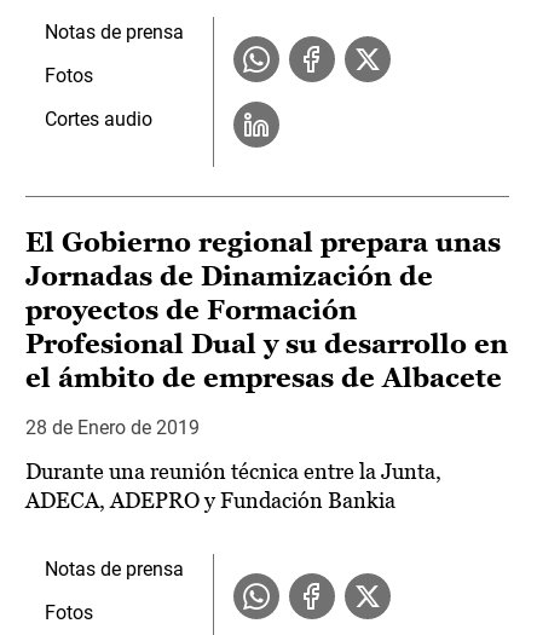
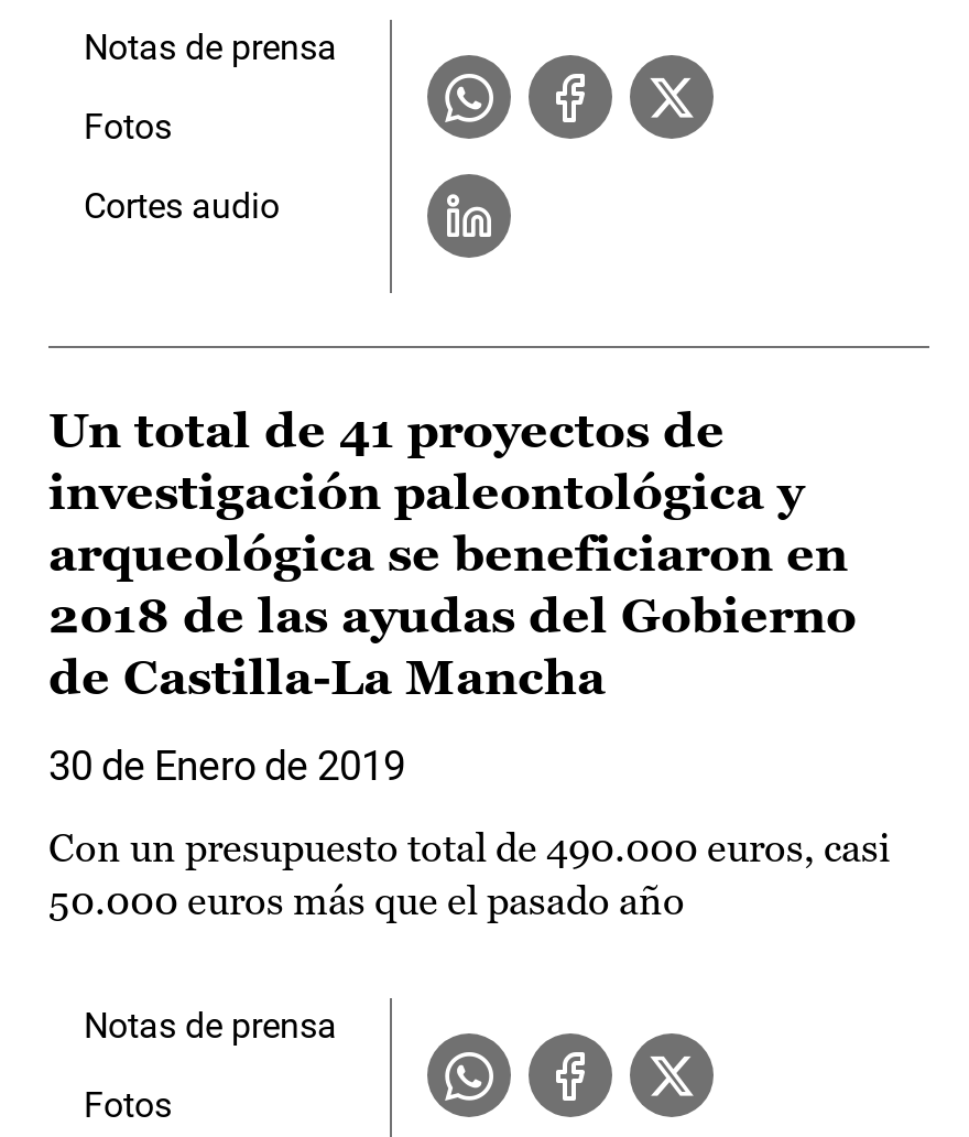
- El Gobierno regional prepara unas
- Jornadas de Dinamización de
- proyectos de Formación
- Profesional Dual y su desarrollo en
- el ámbito de empresas de Albacete
+ Un total de 41 proyectos de
+ investigación paleontológica y
+ arqueológica se beneficiaron en
+ 2018 de las ayudas del Gobierno
+ de Castilla-La Mancha

- 28 de Enero de 2019
+ 30 de Enero de 2019

- Durante una reunión técnica entre la Junta,
- ADECA, ADEPRO y Fundación Bankia
+ Con un presupuesto total de 490.000 euros, casi
+ 50.000 euros más que el pasado año
